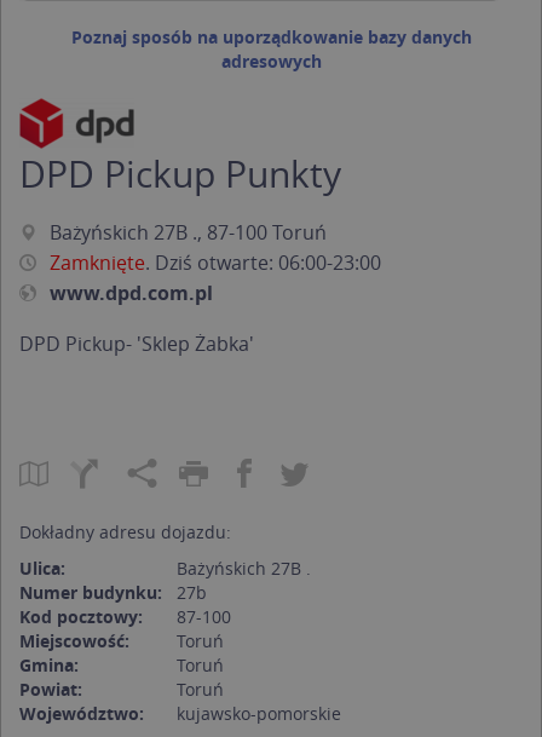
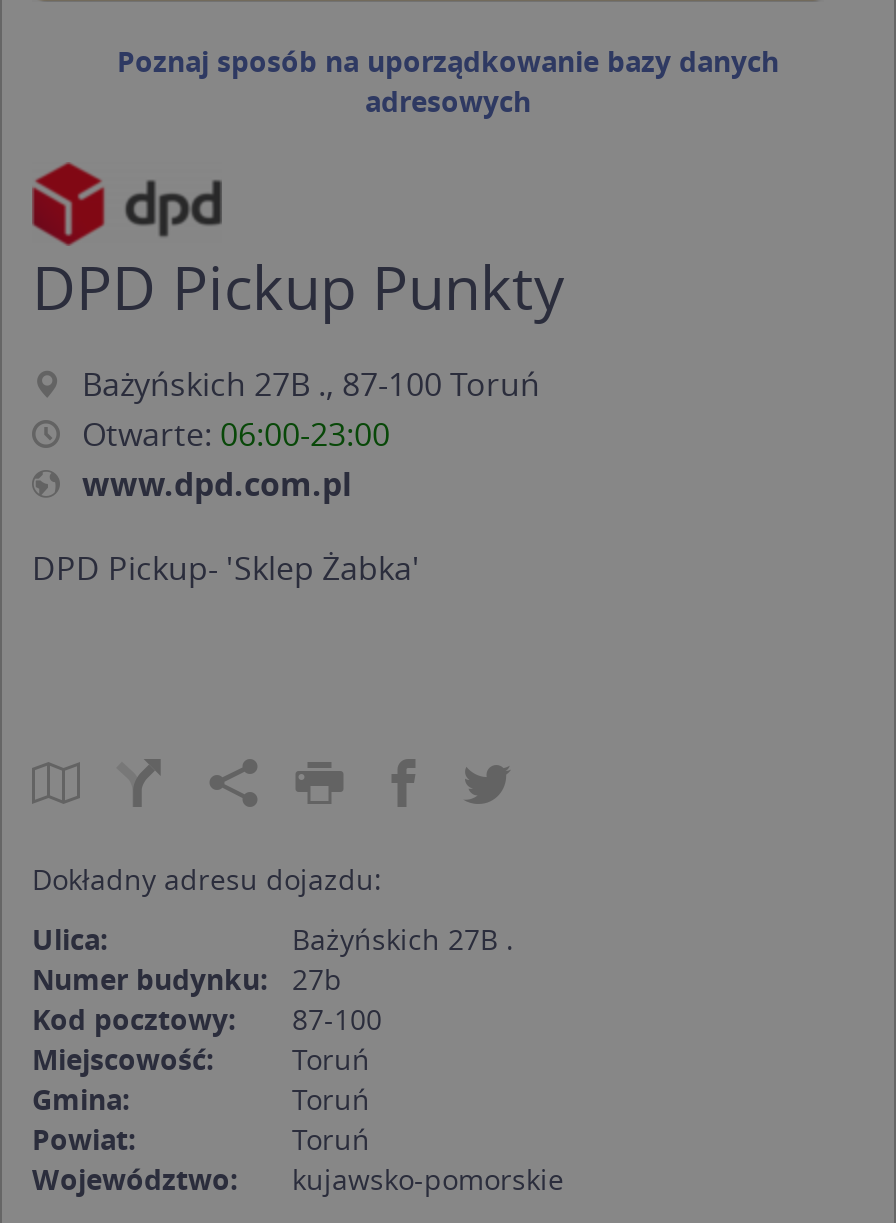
- Zamknięte. Dziś otwarte: 06:00-23:00
+ Otwarte: 06:00-23:00
